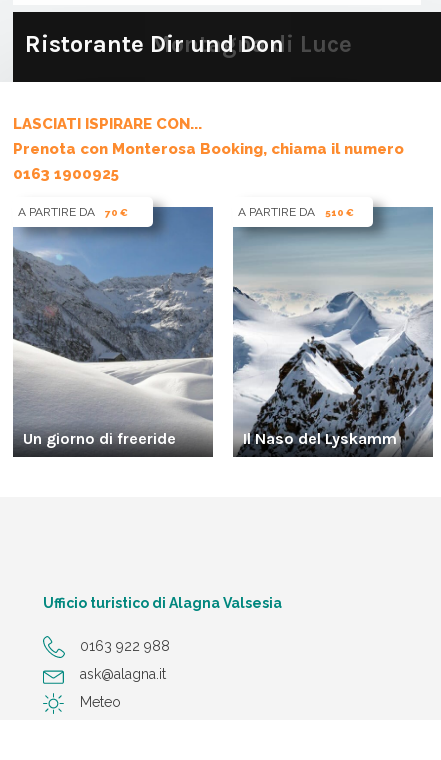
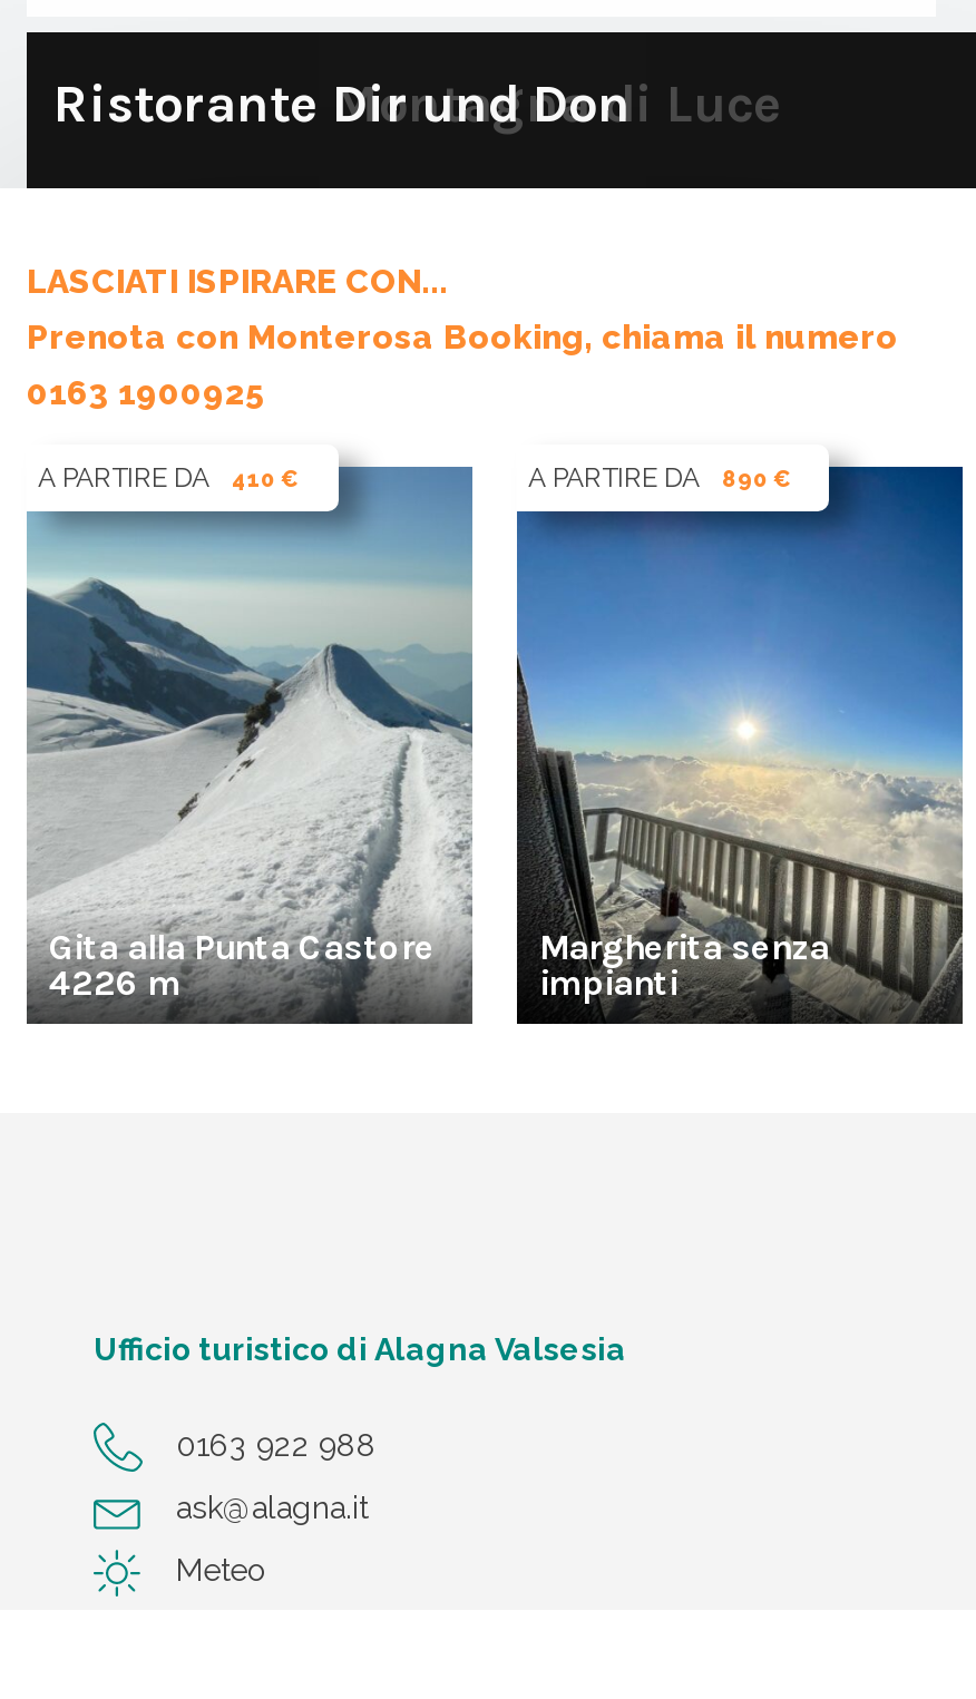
- A PARTIRE DA 70 €
+ A PARTIRE DA 410 €

- [image]
- A PARTIRE DA 510 €
+ [image]
+ A PARTIRE DA 890 €

- [image]
- Un giorno di freeride
+ [image]
+ Gita alla Punta Castore
+ 4226 m

- Il Naso del Lyskamm
+ Margherita senza
+ impianti
